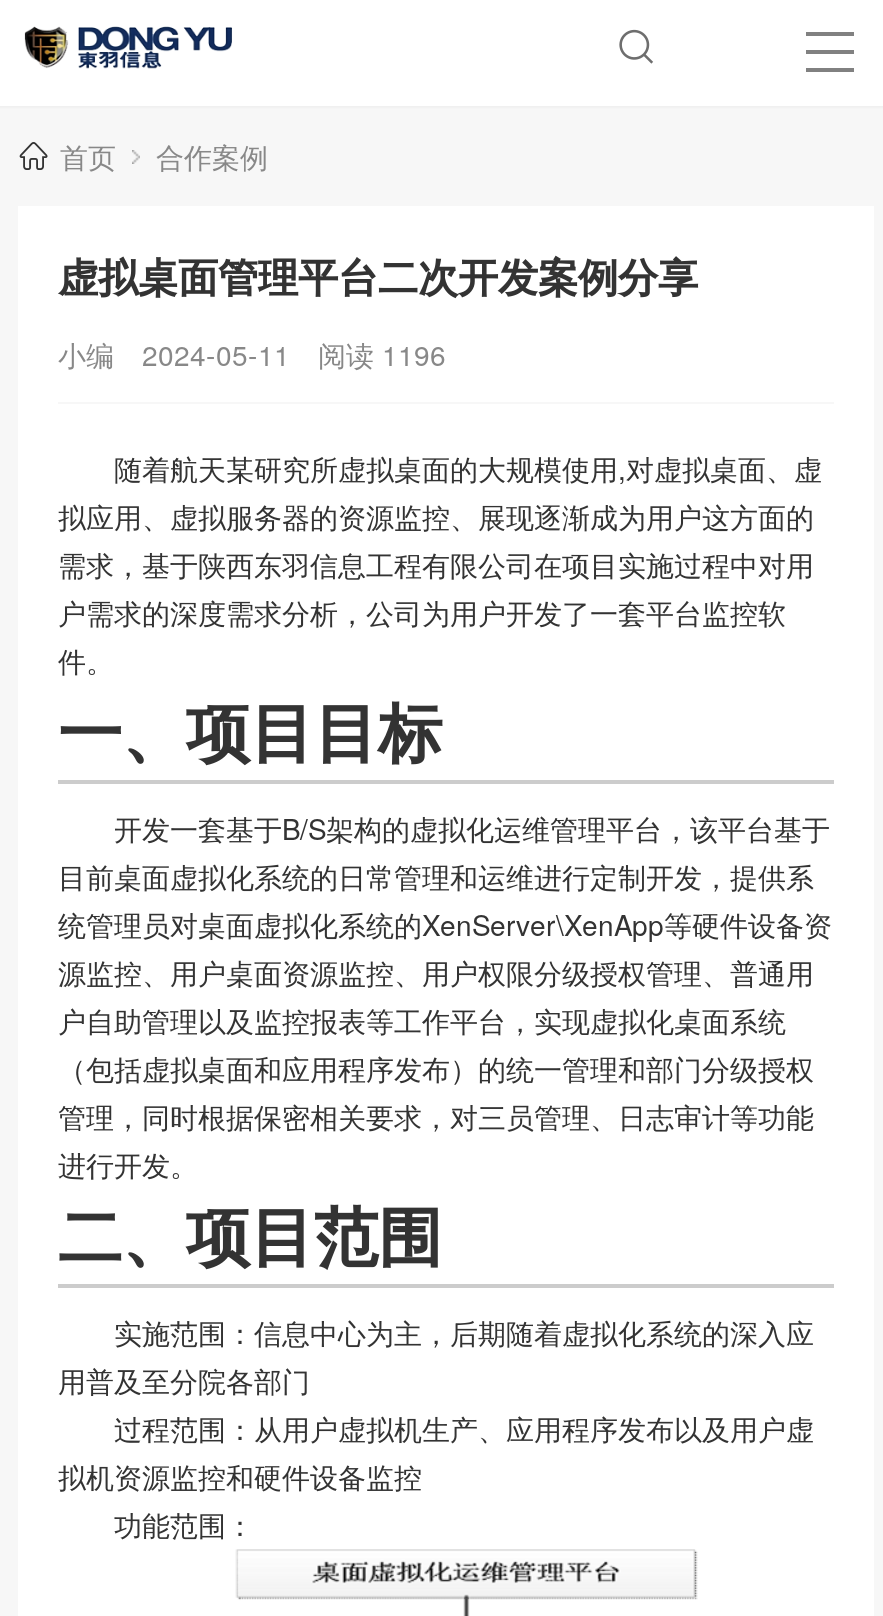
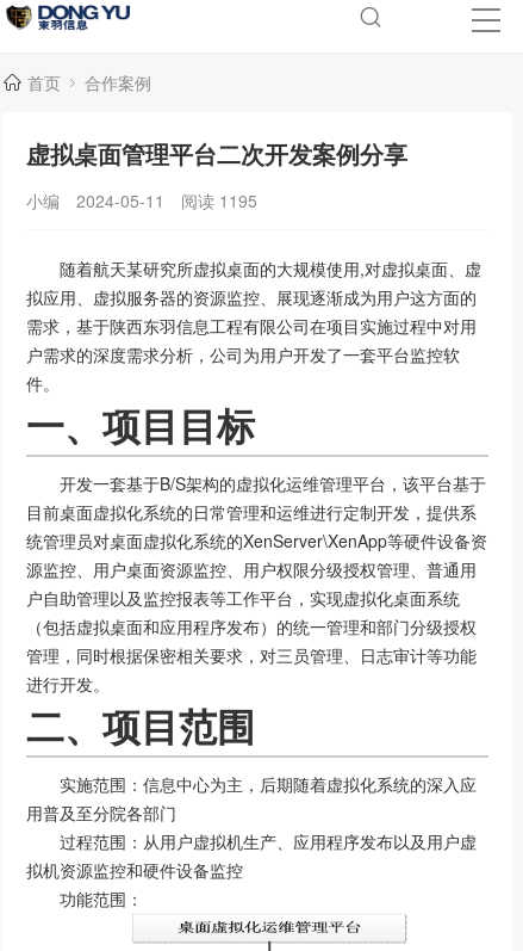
- 小编 2024-05-11 阅读1196
+ 小编 2024-05-11 阅读1195
